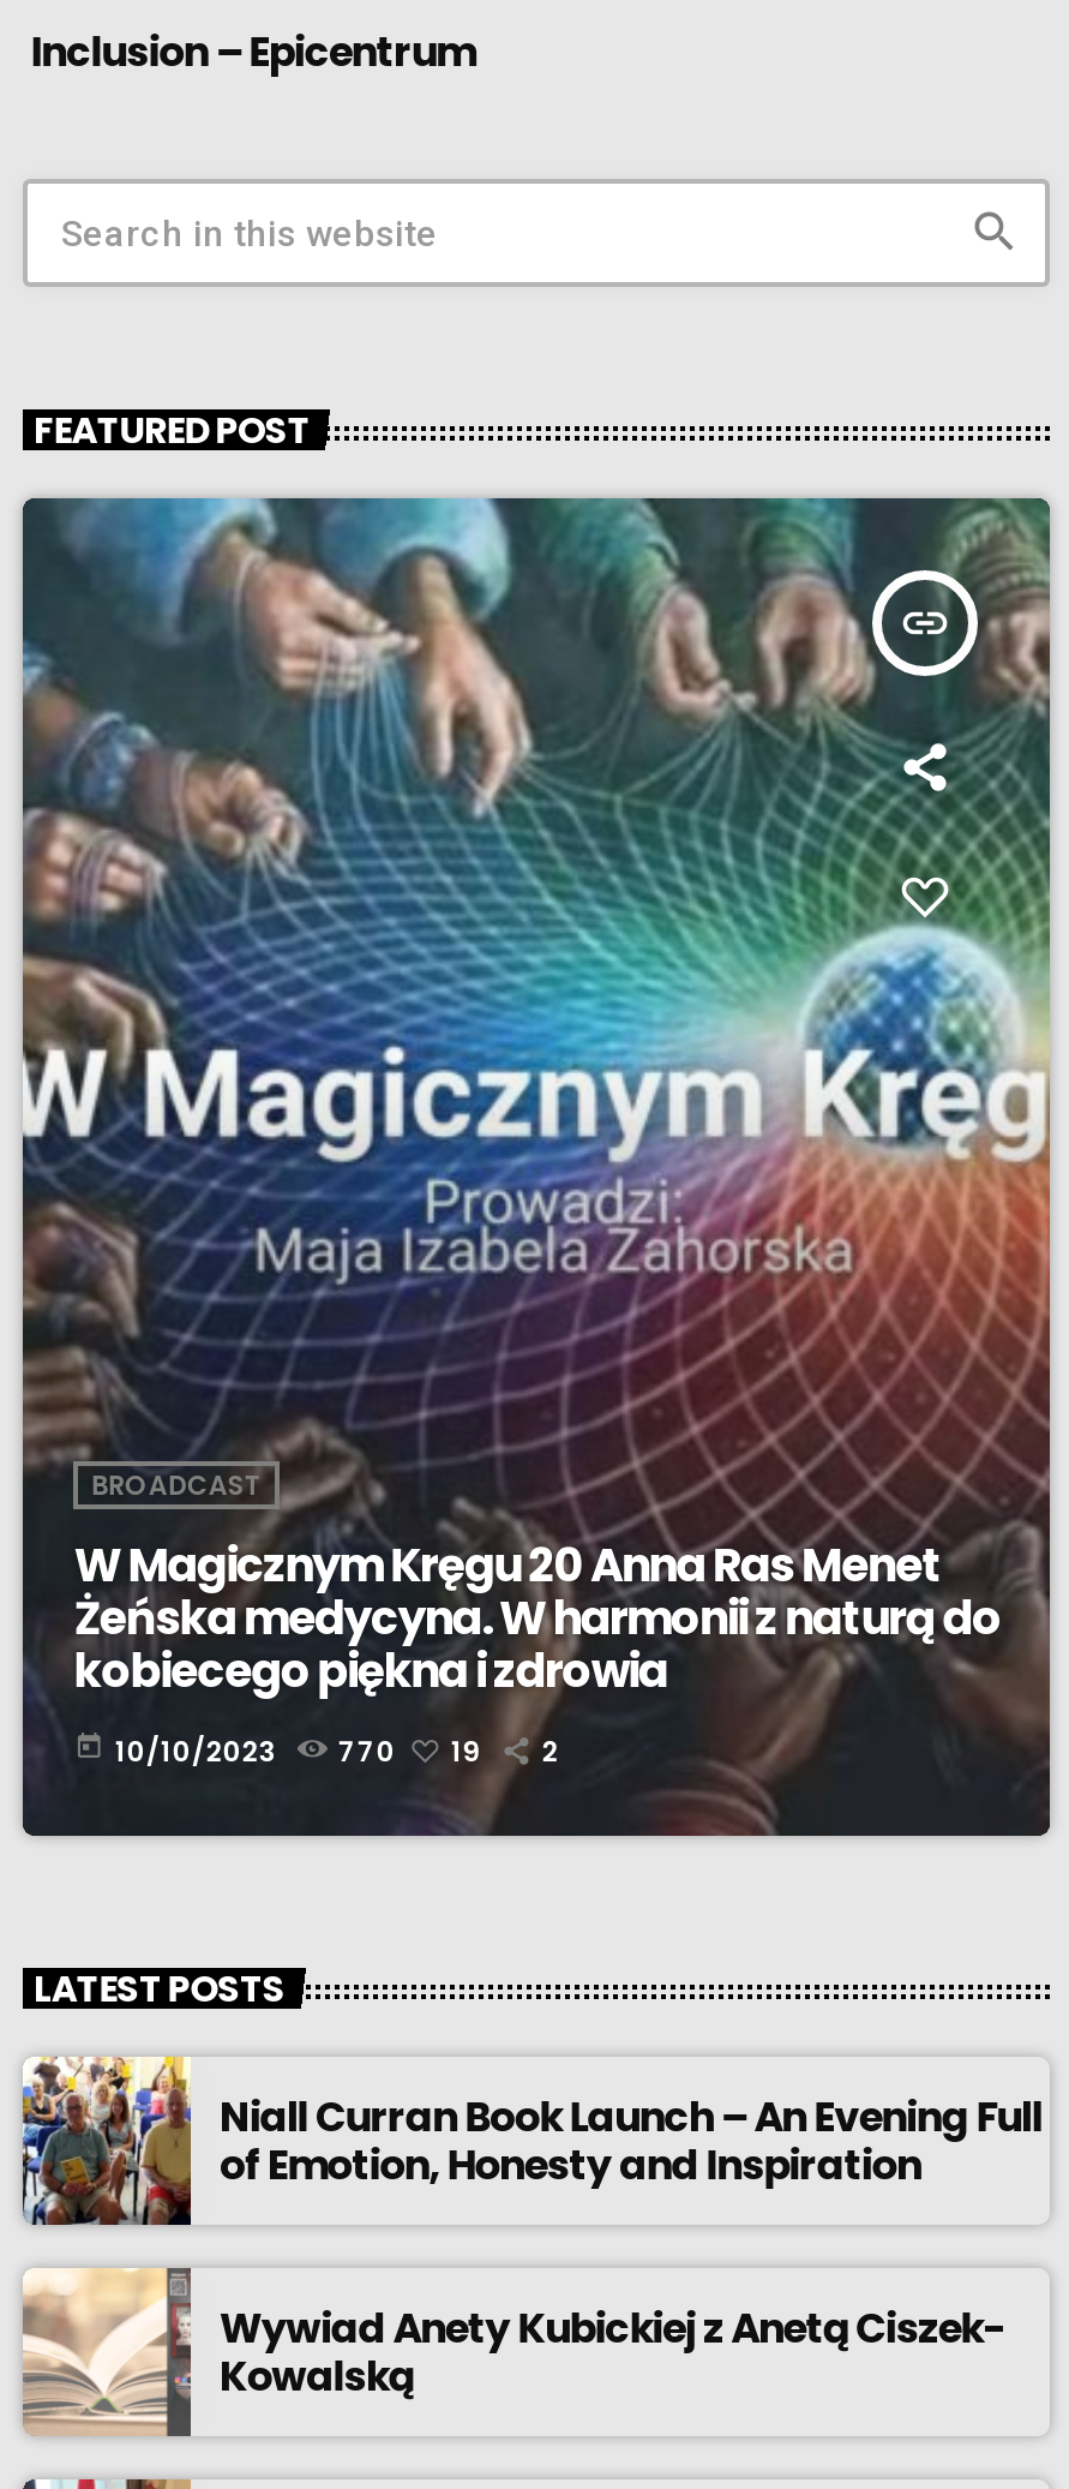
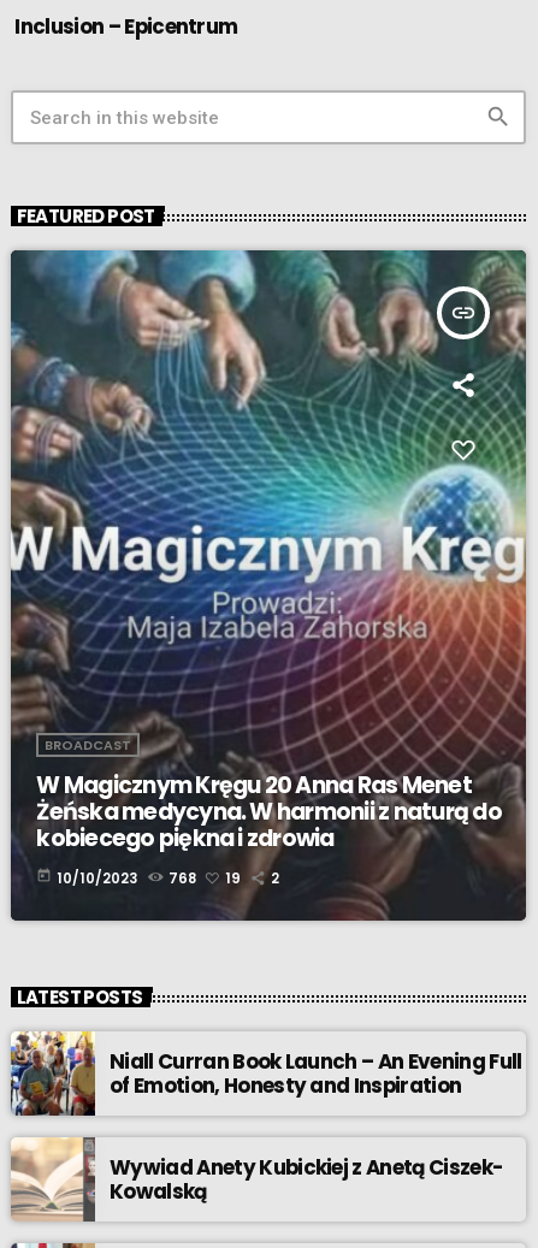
- 770
+ 768
